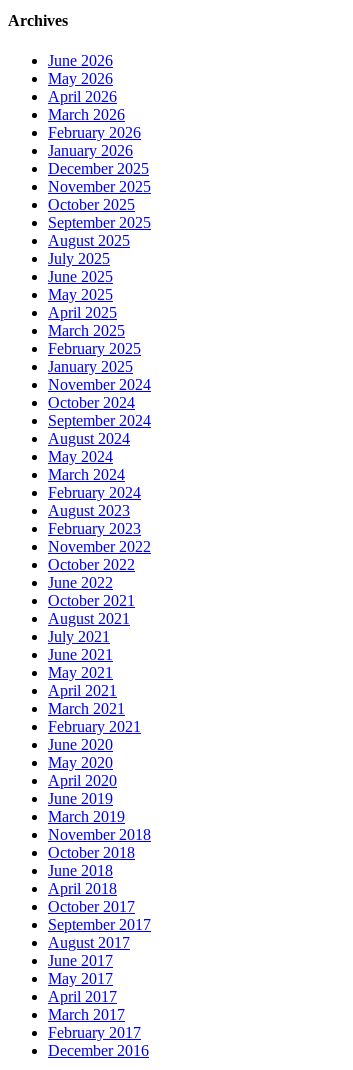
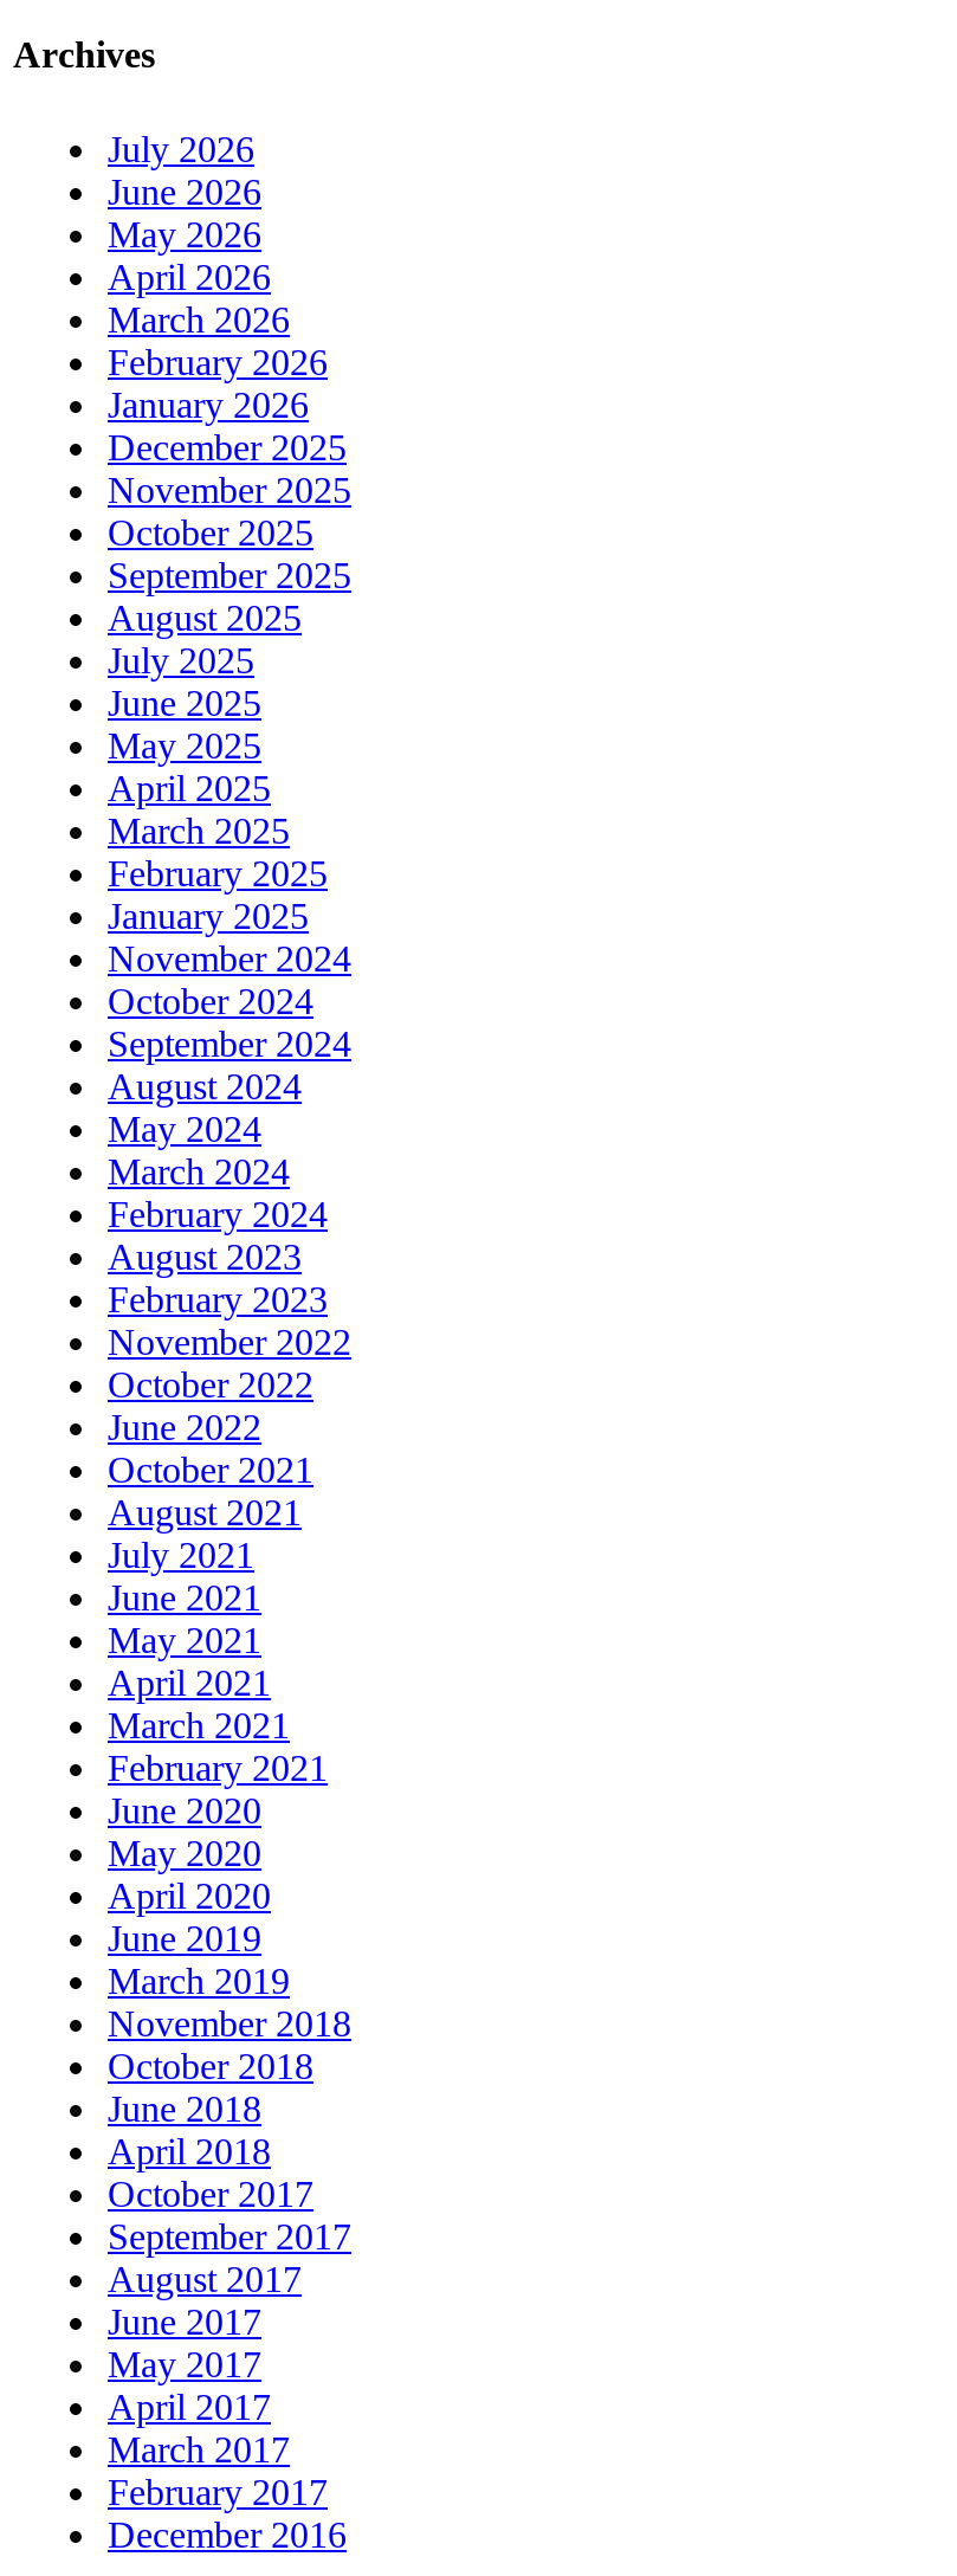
+ July 2026
